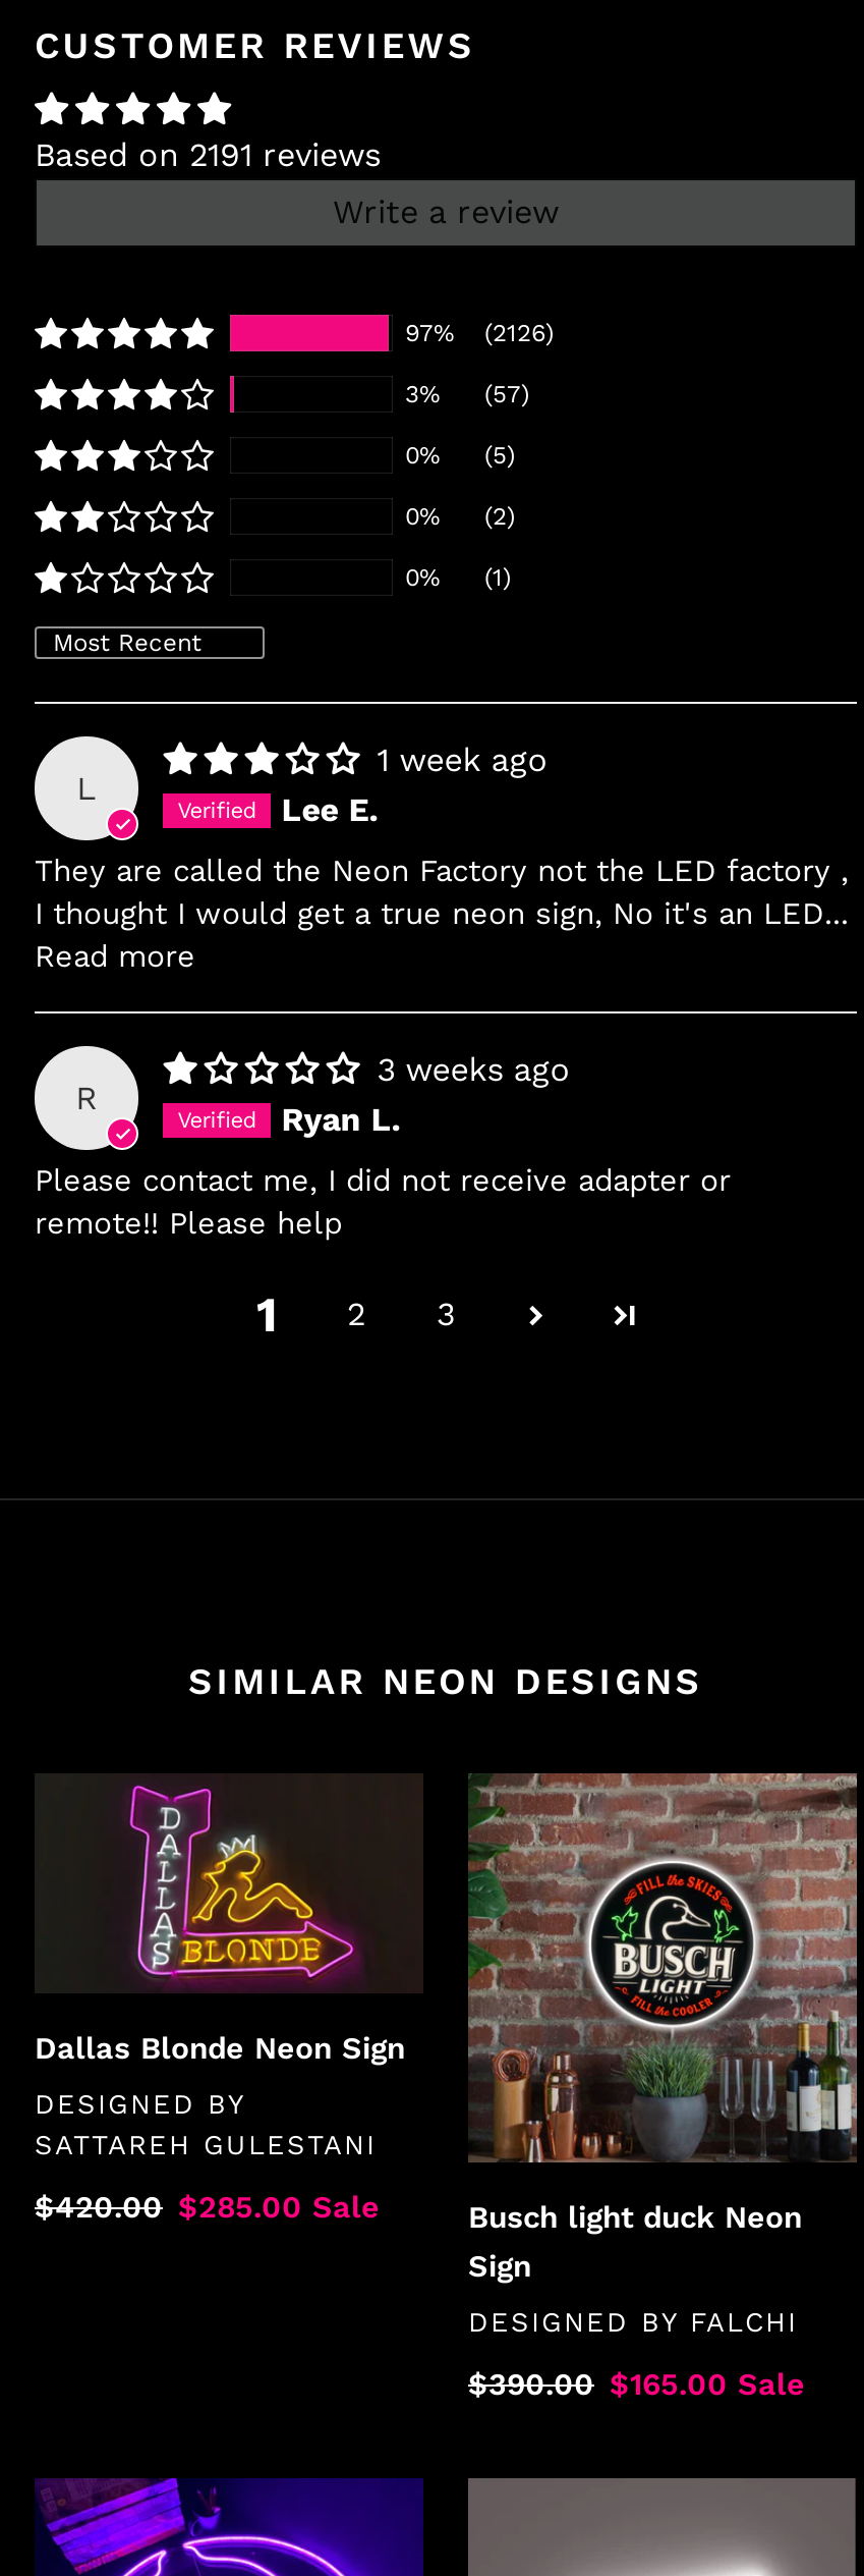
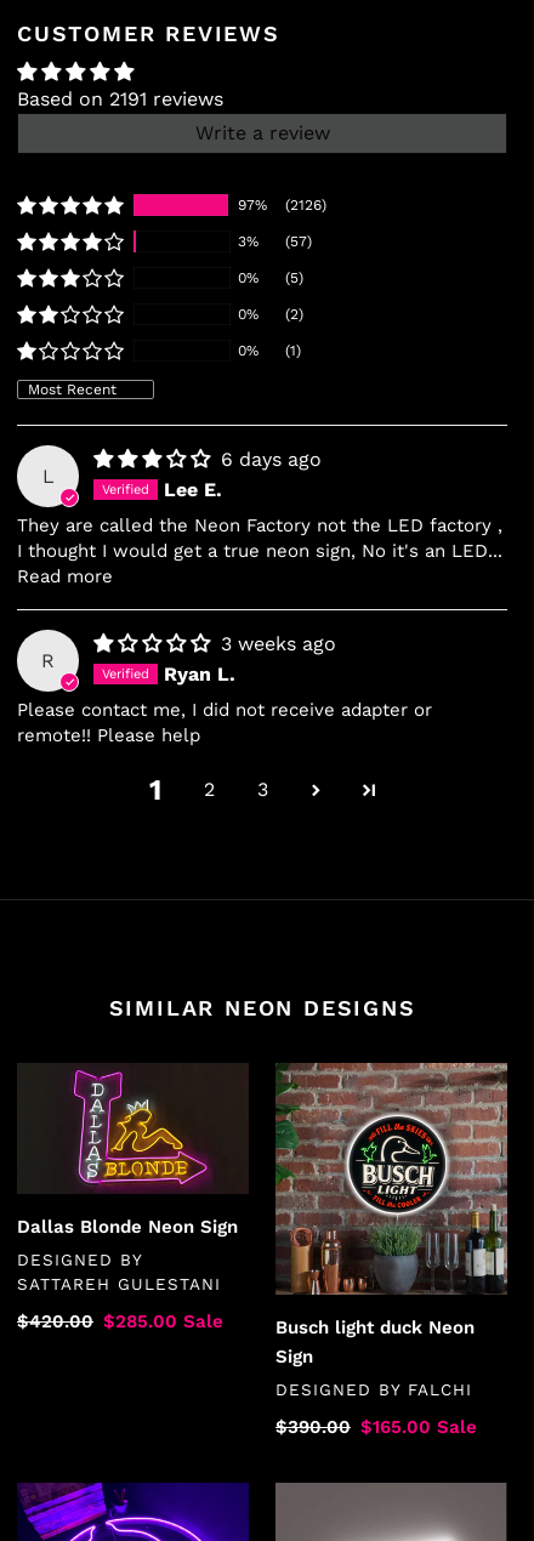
- 1 week ago
+ 6 days ago
